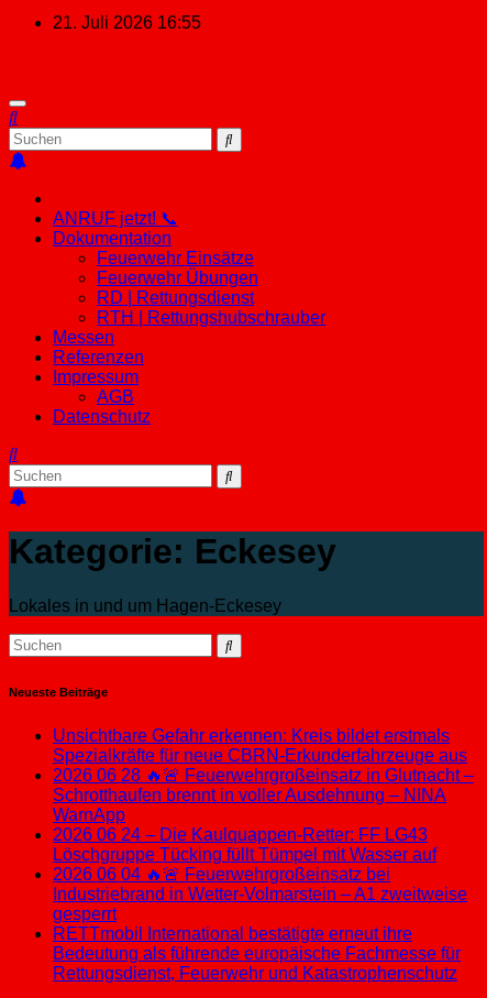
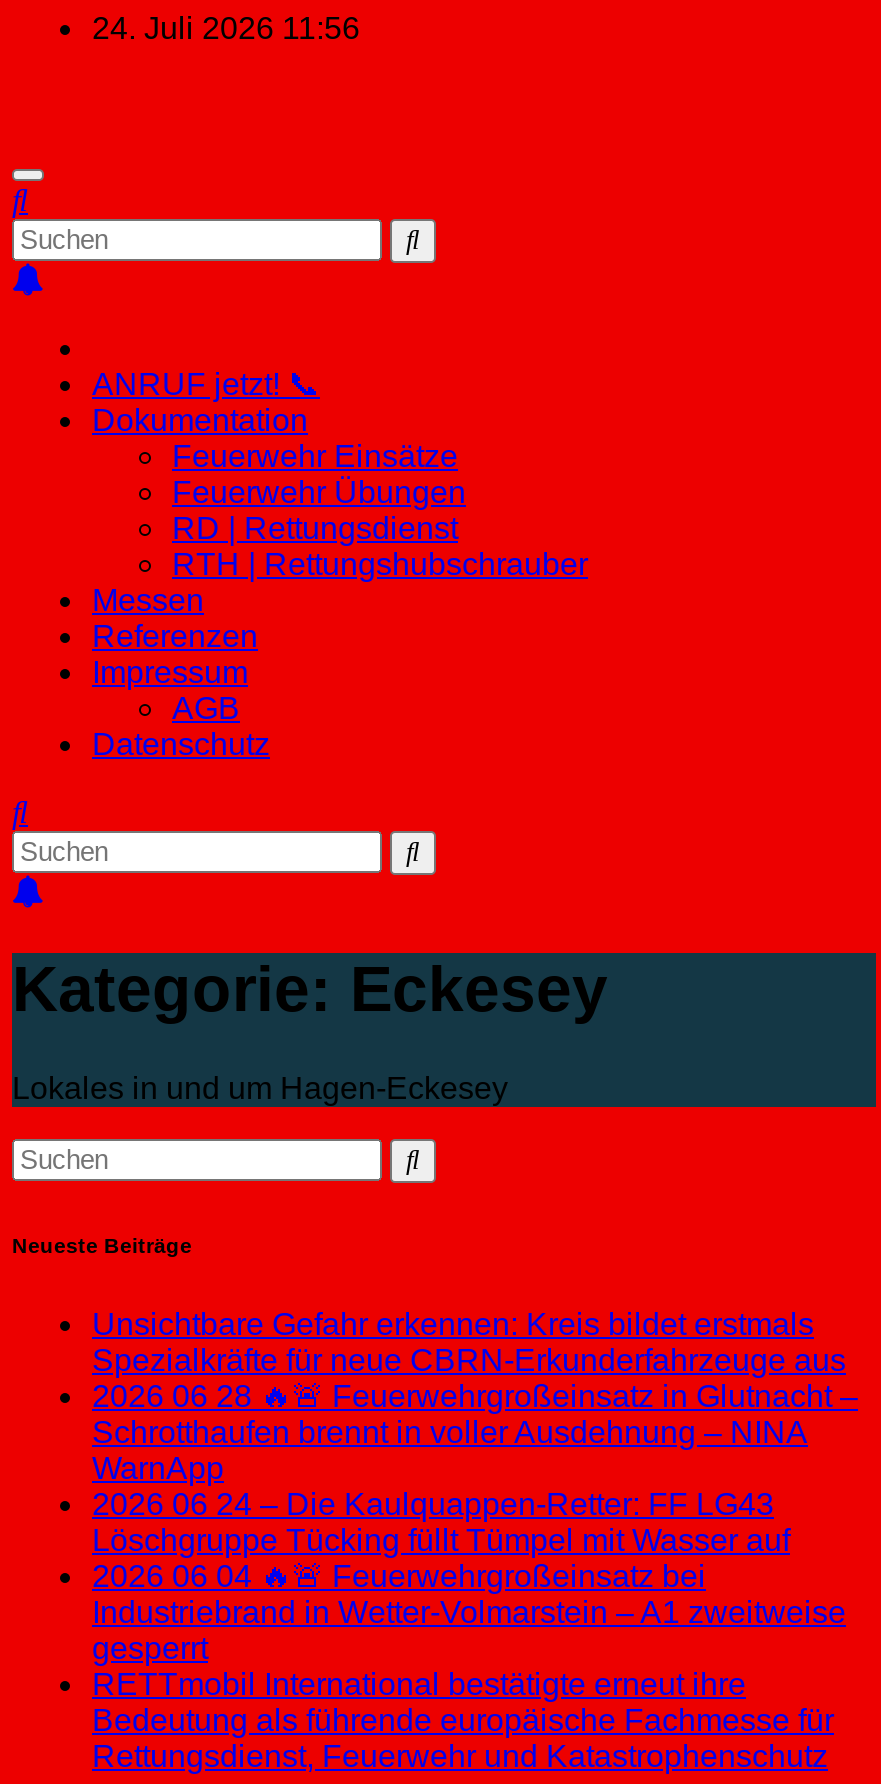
- 21. Juli 2026 16:55
+ 24. Juli 2026 11:56
